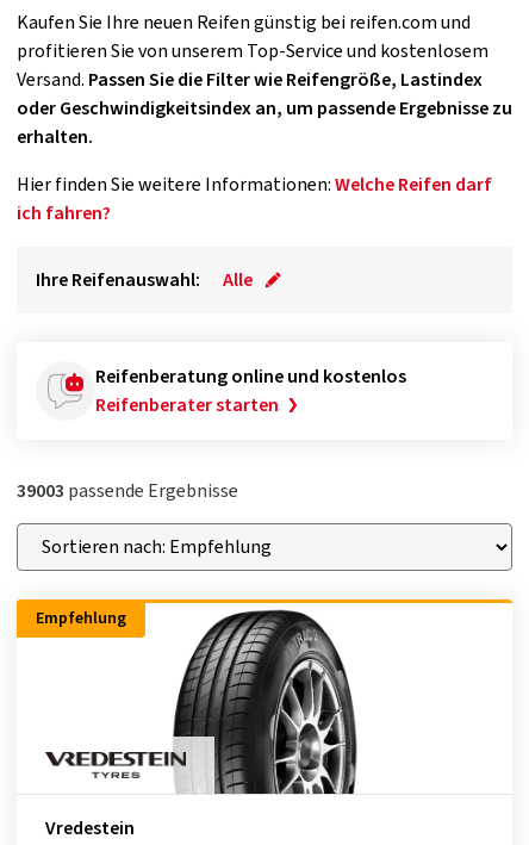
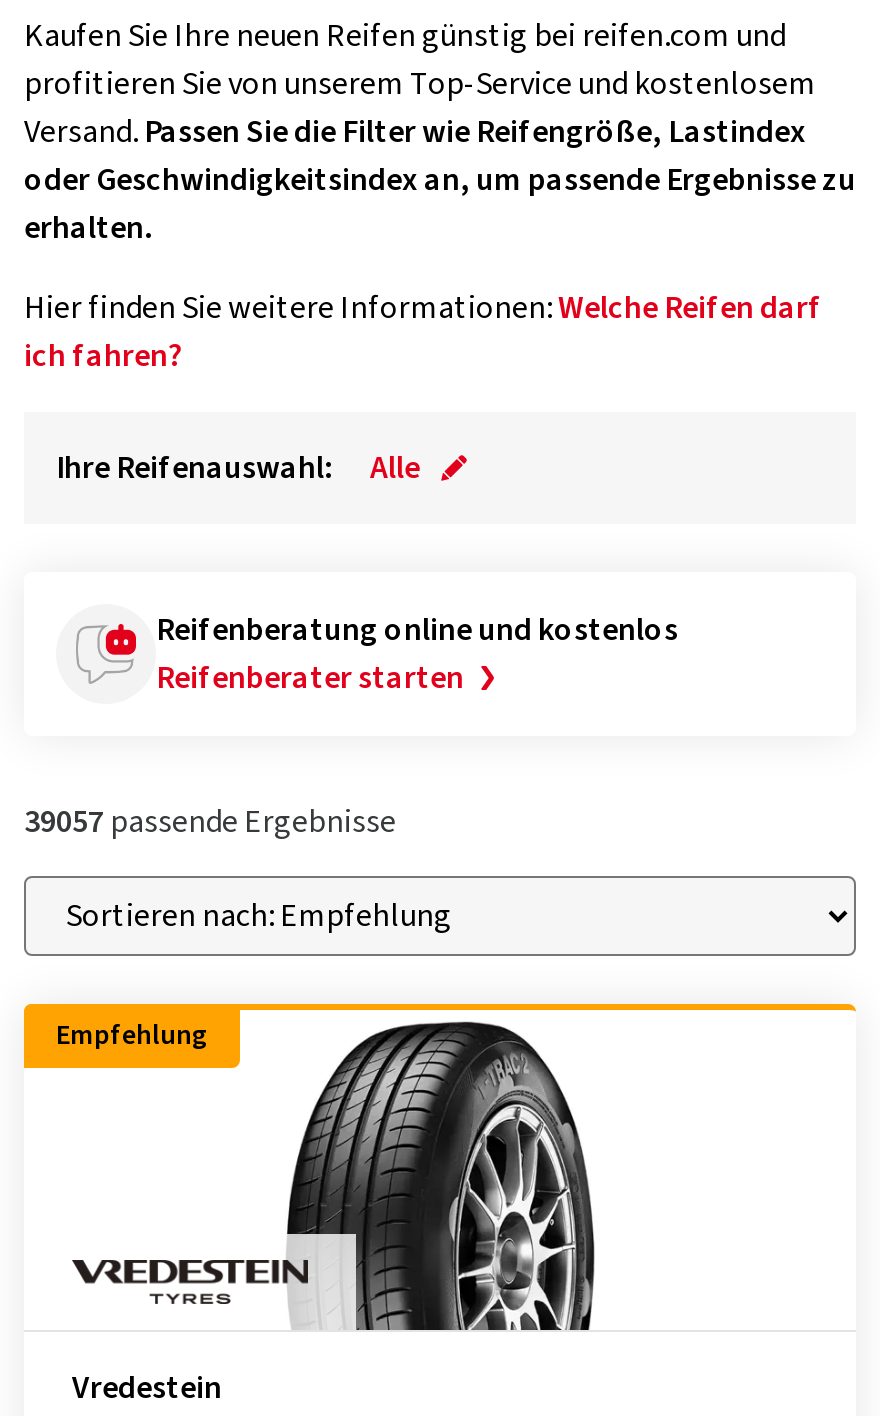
- 39003 passende Ergebnisse
+ 39057 passende Ergebnisse
